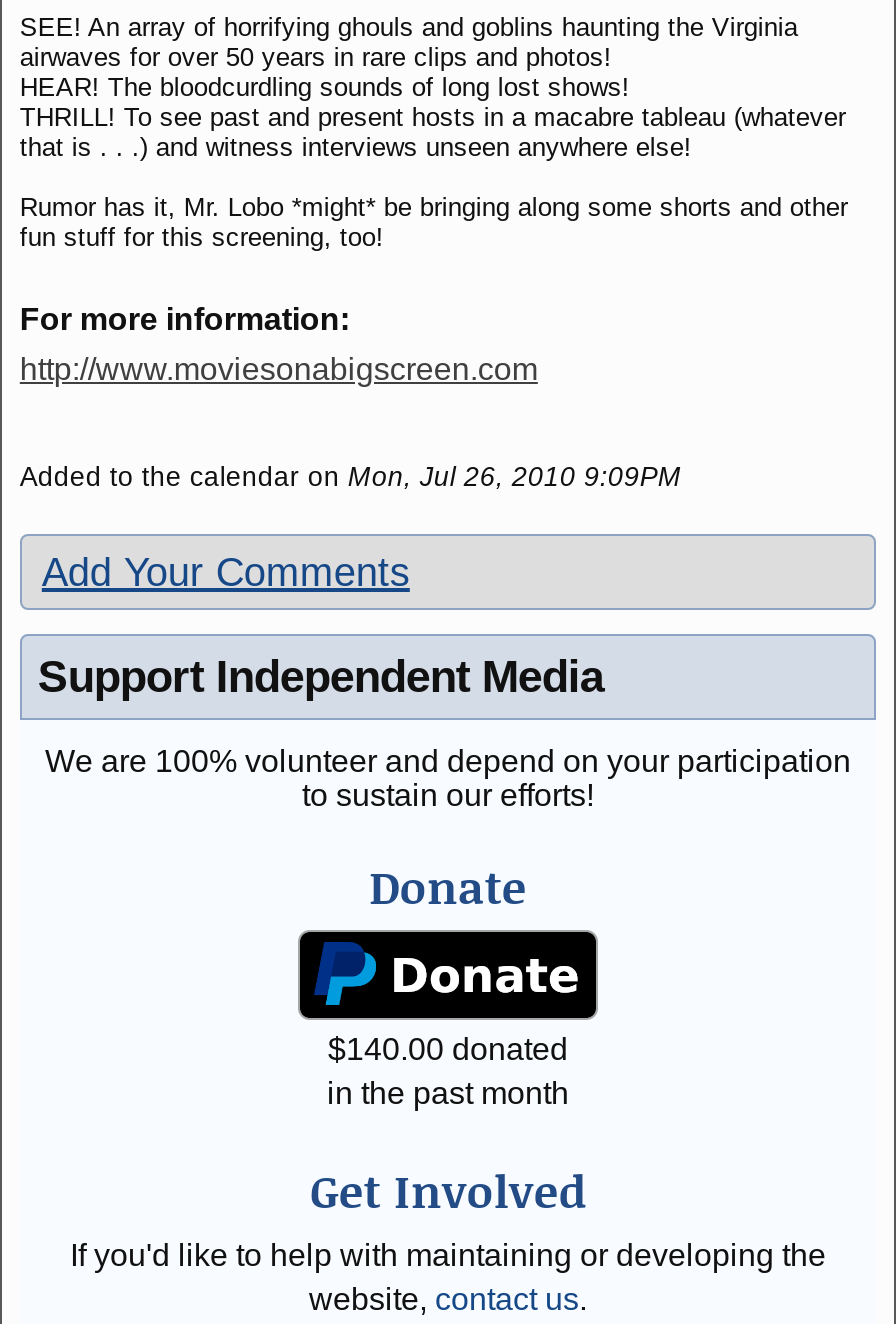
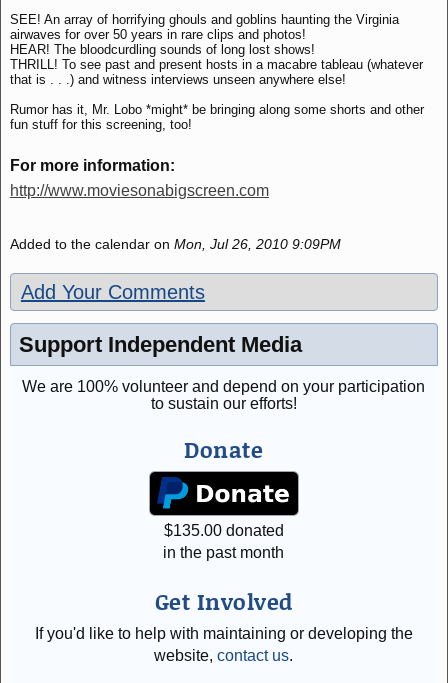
- $140.00 donated
+ $135.00 donated
